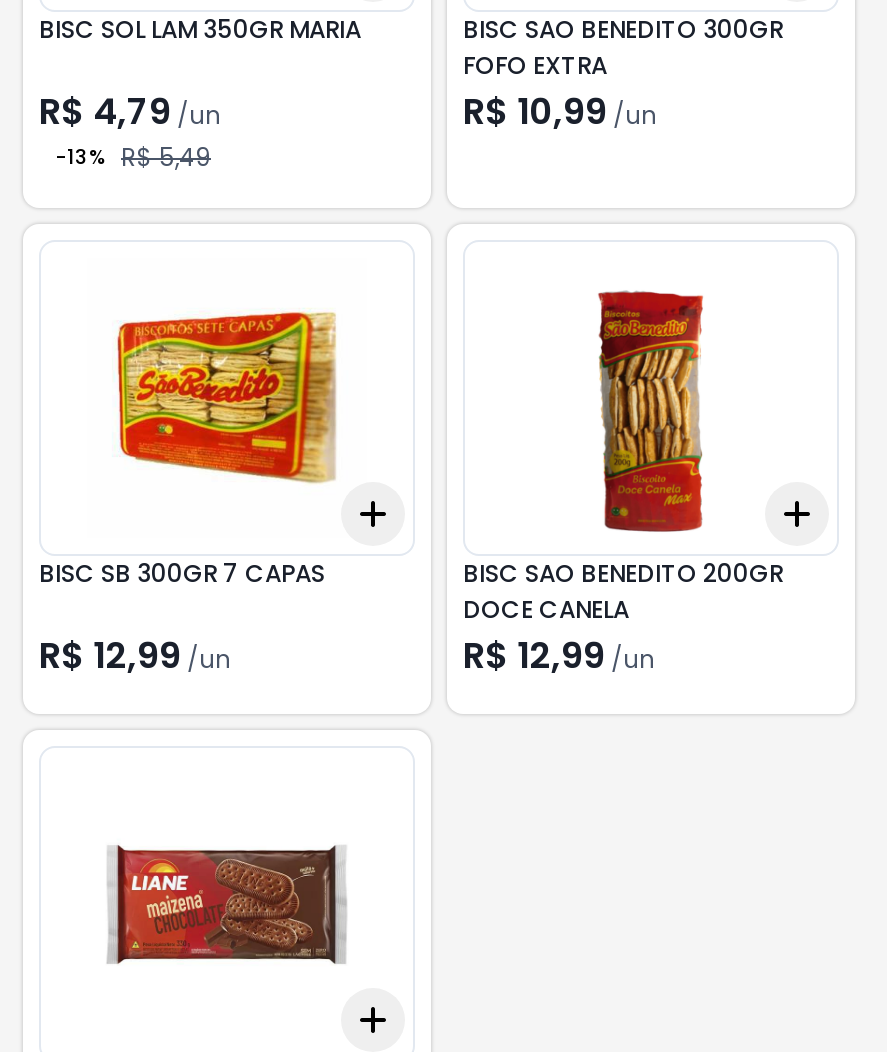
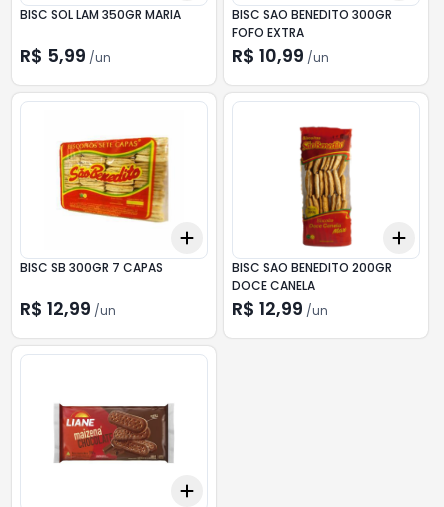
- R$ 4,79 / un
- -13% R$ 5,49
+ R$ 5,99 / un
